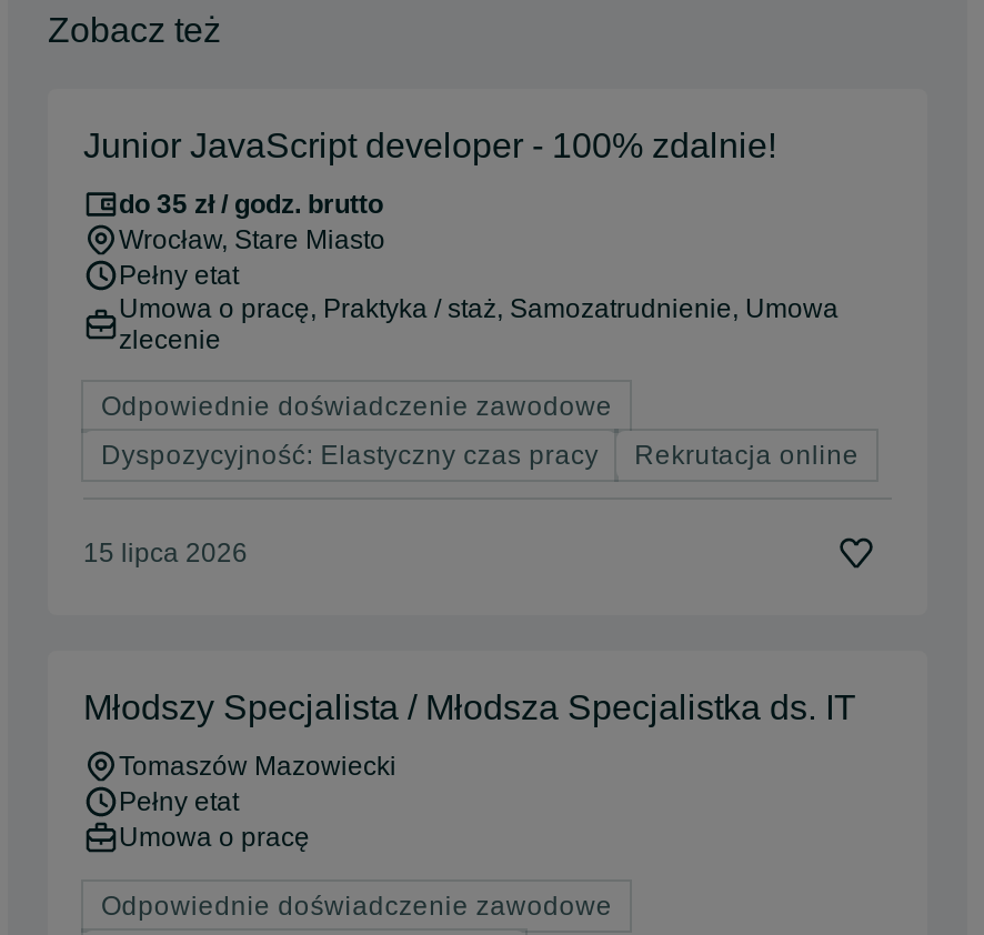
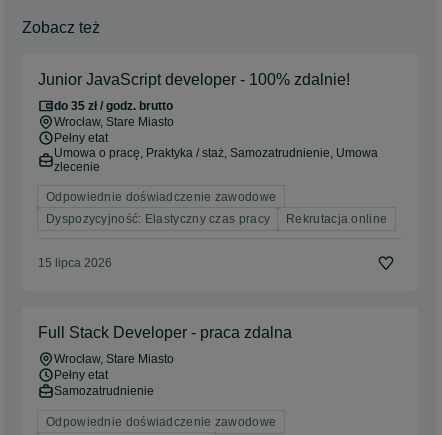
- Młodszy Specjalista / Młodsza Specjalistka ds. IT
+ Full Stack Developer - praca zdalna

- Tomaszów Mazowiecki
+ Wrocław, Stare Miasto

- Umowa o pracę
+ Samozatrudnienie
